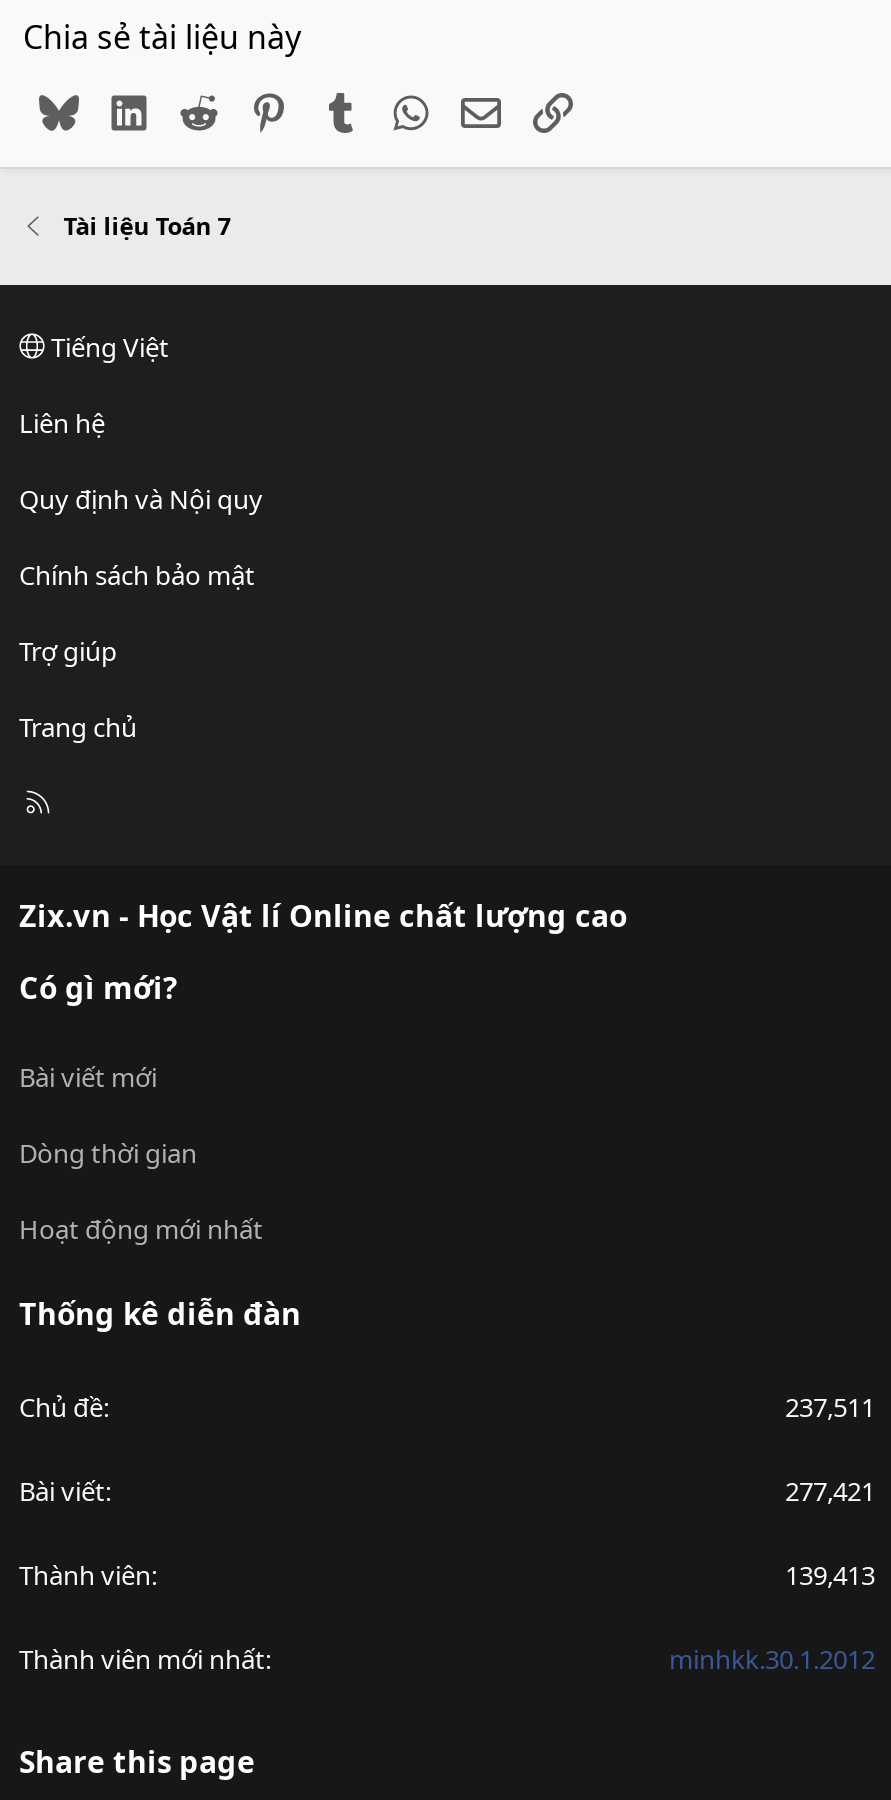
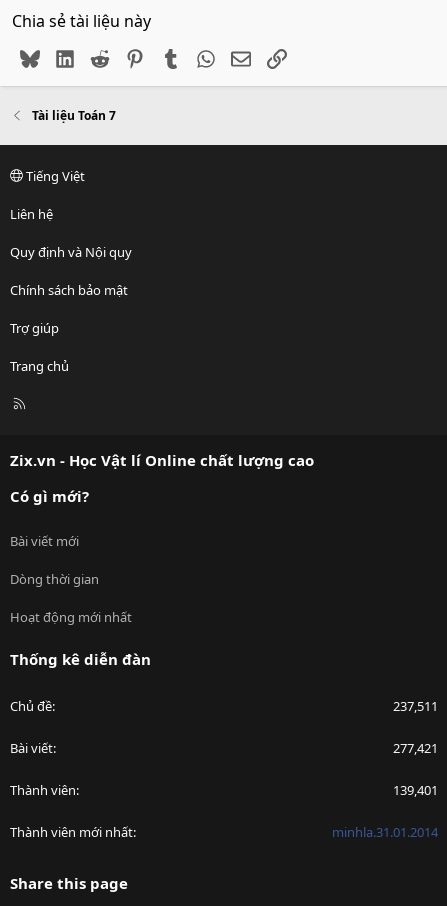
- 139,413
+ 139,401

- minhkk.30.1.2012
+ minhla.31.01.2014
